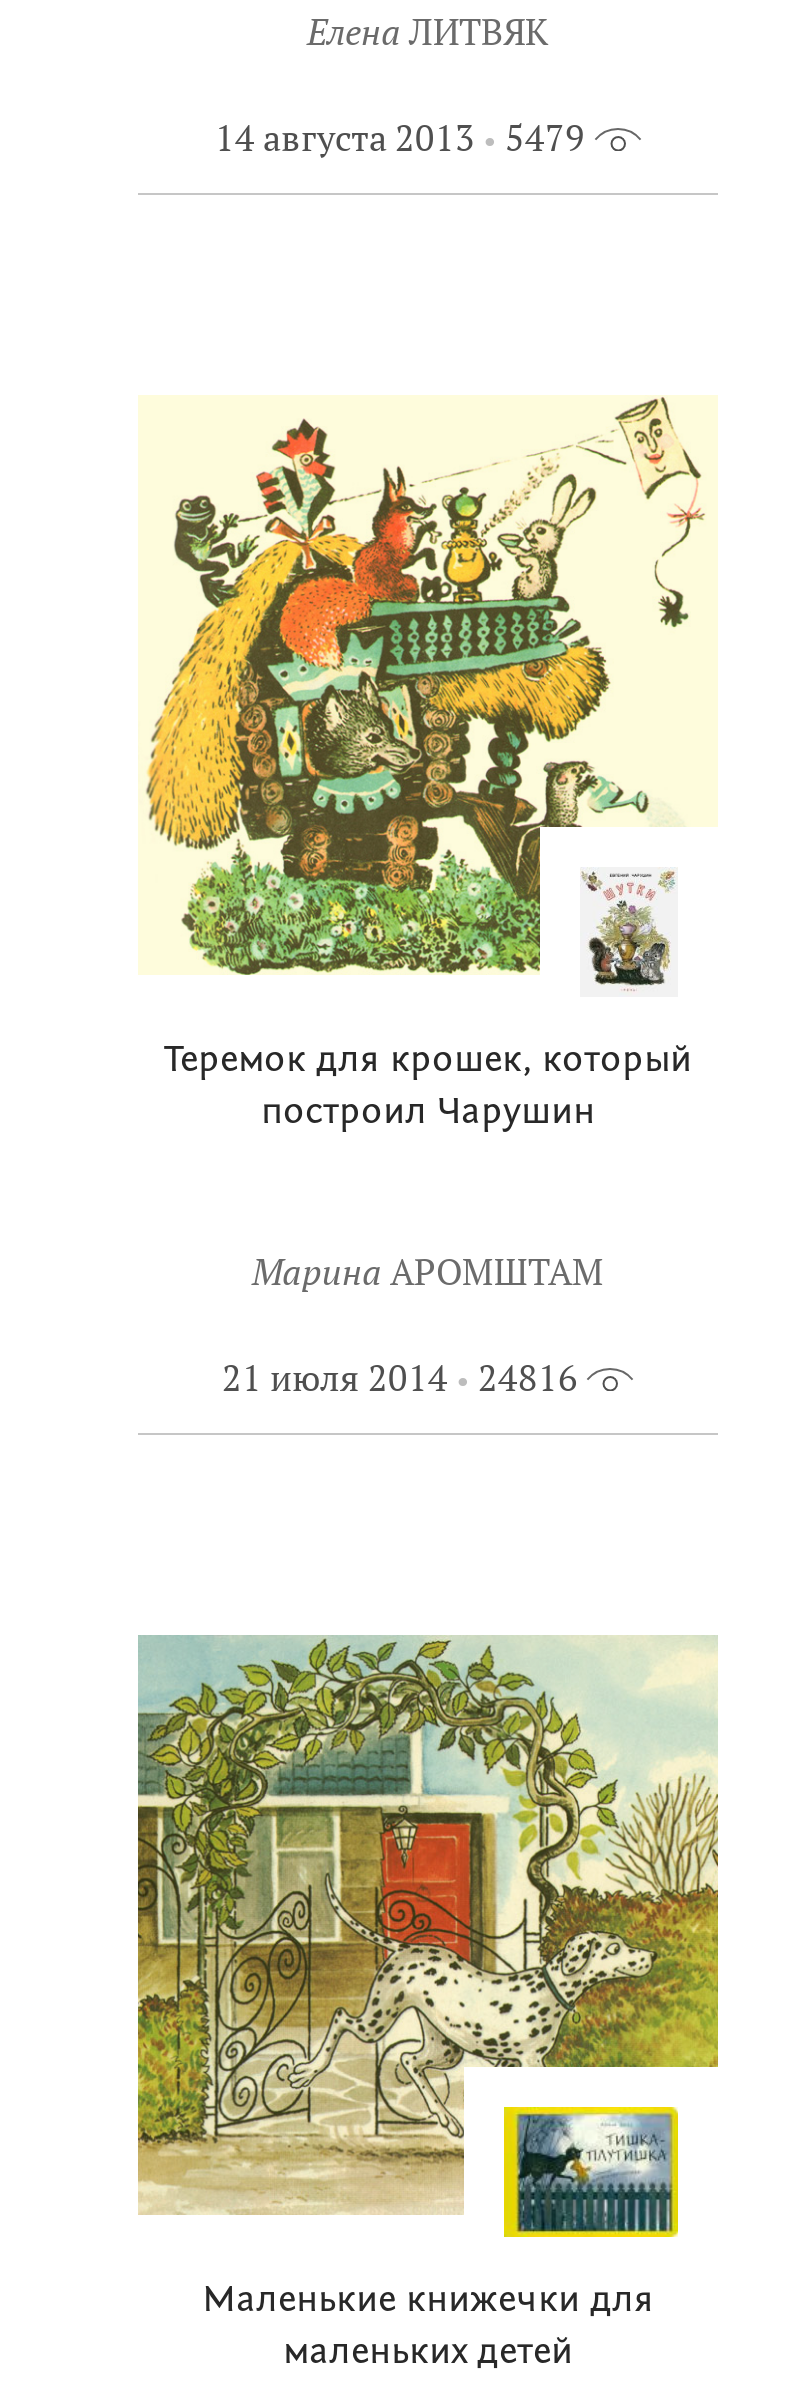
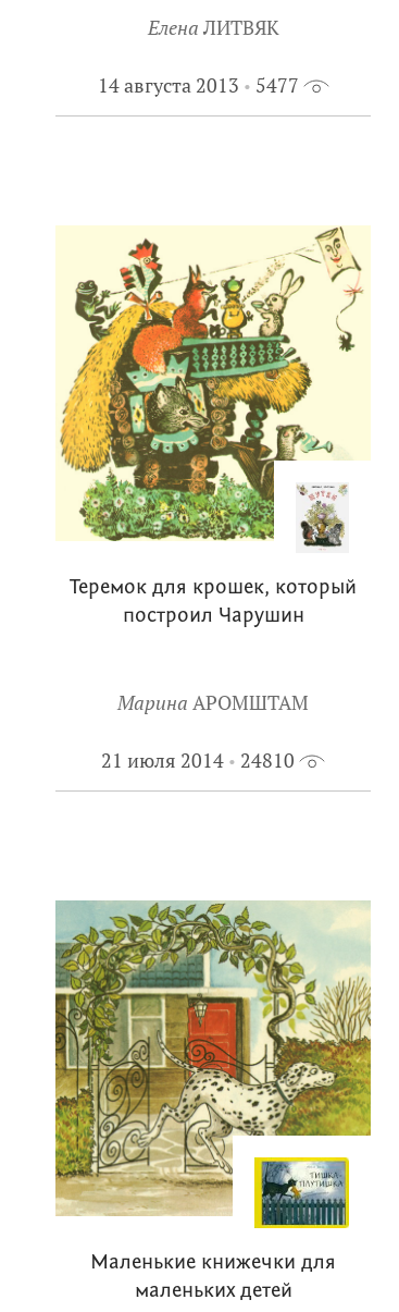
- 14 августа 2013 5479
+ 14 августа 2013 5477

- 21 июля 2014 24816
+ 21 июля 2014 24810
